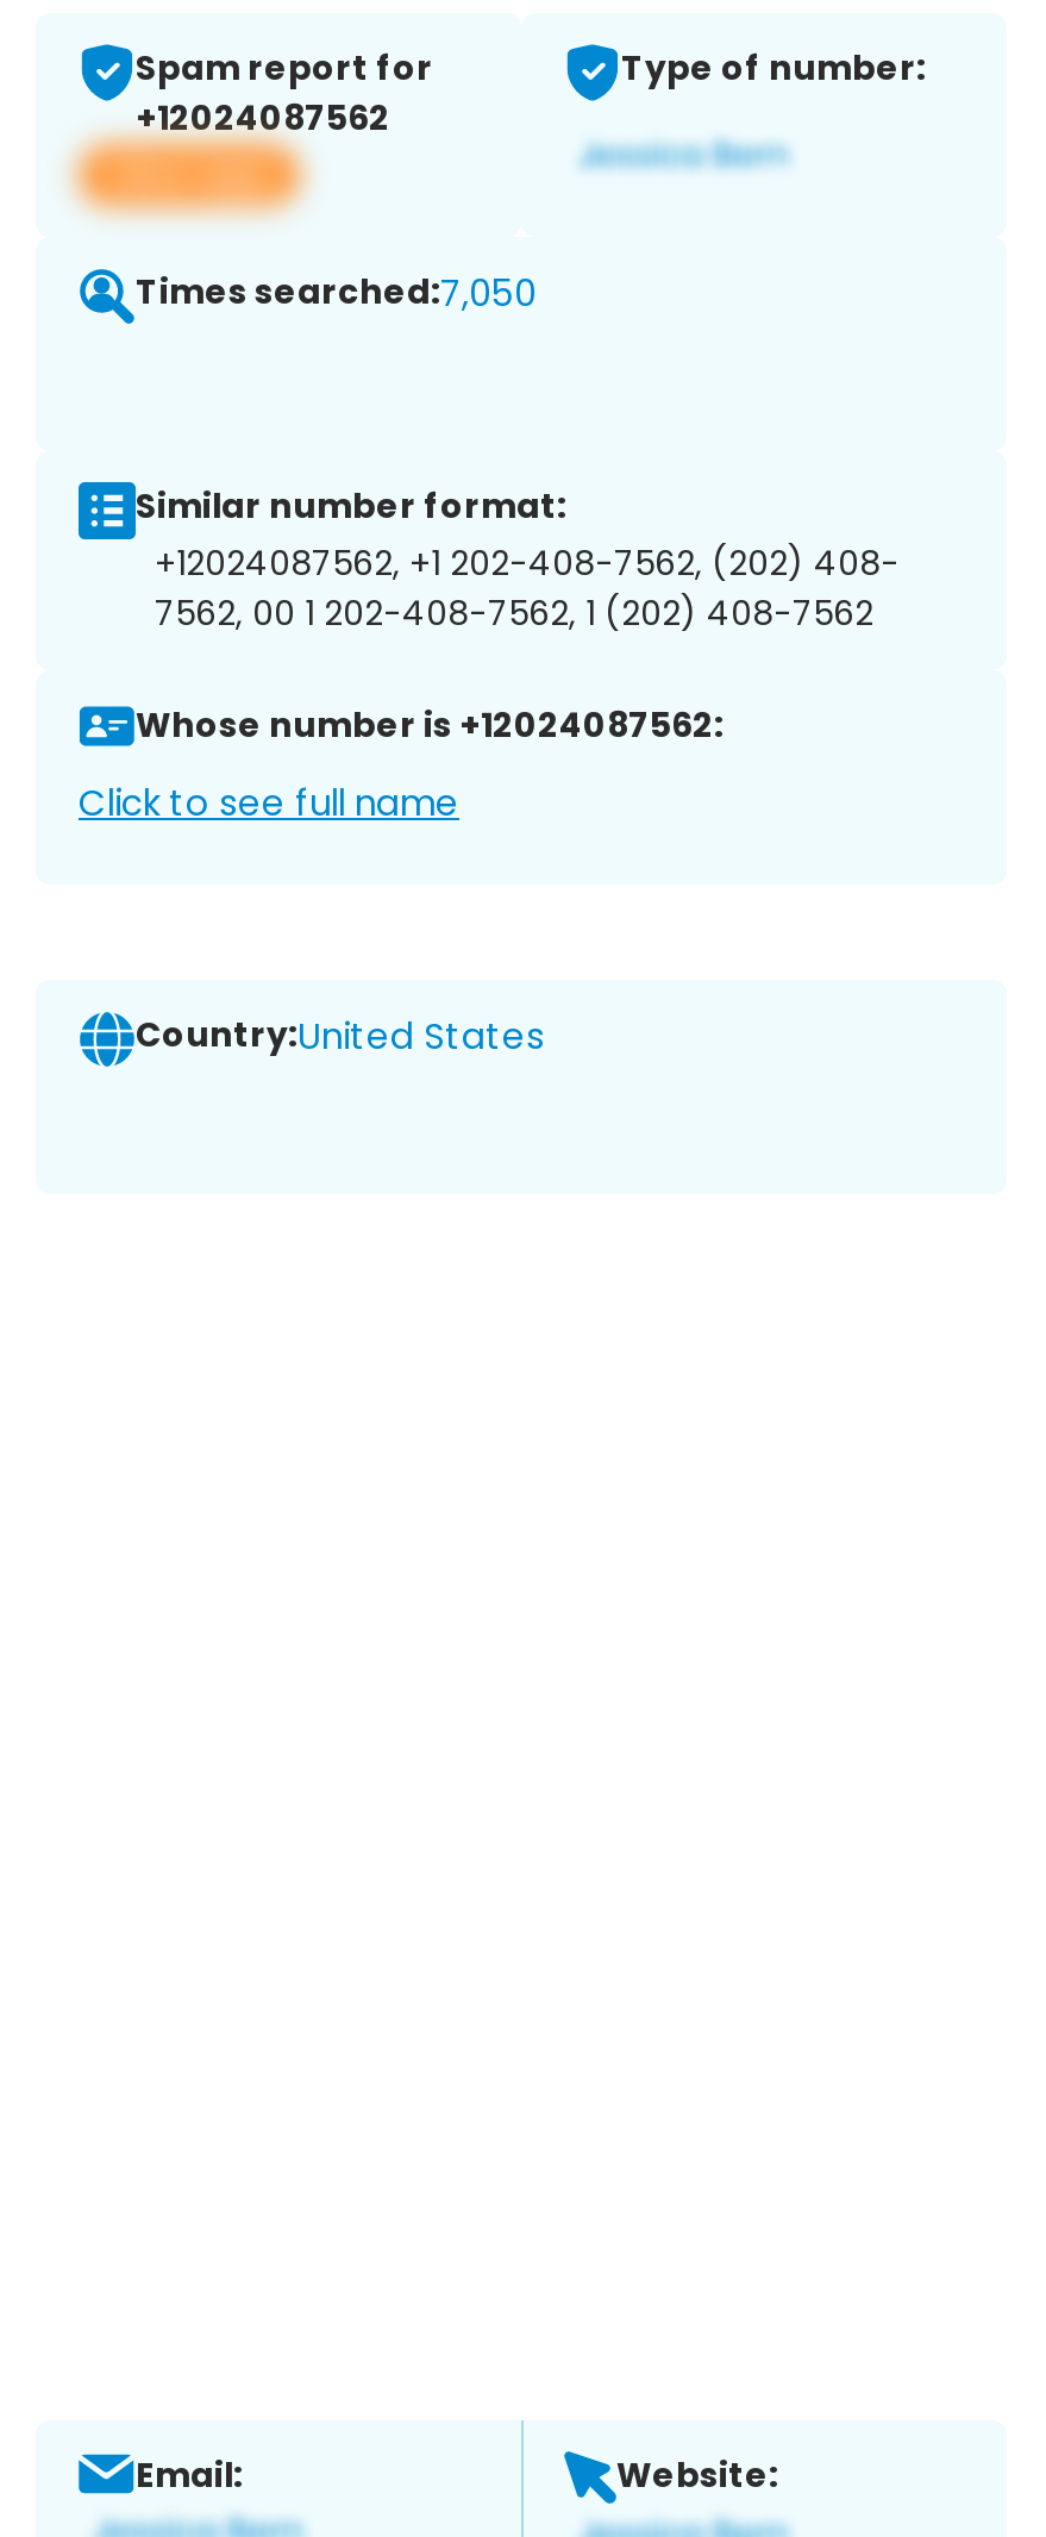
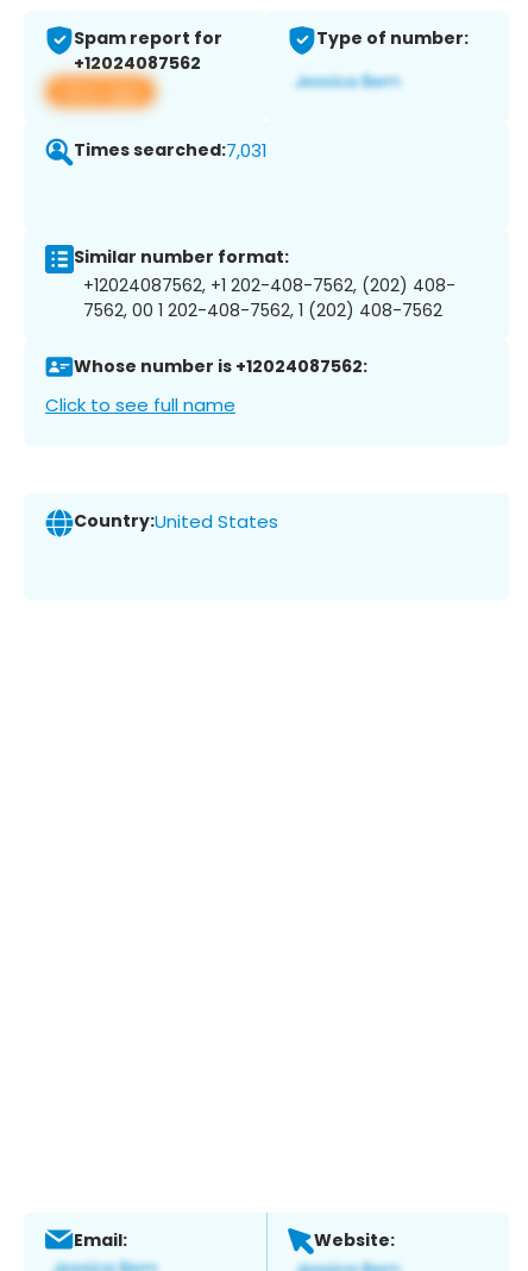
- Times searched:7,050
+ Times searched:7,031
